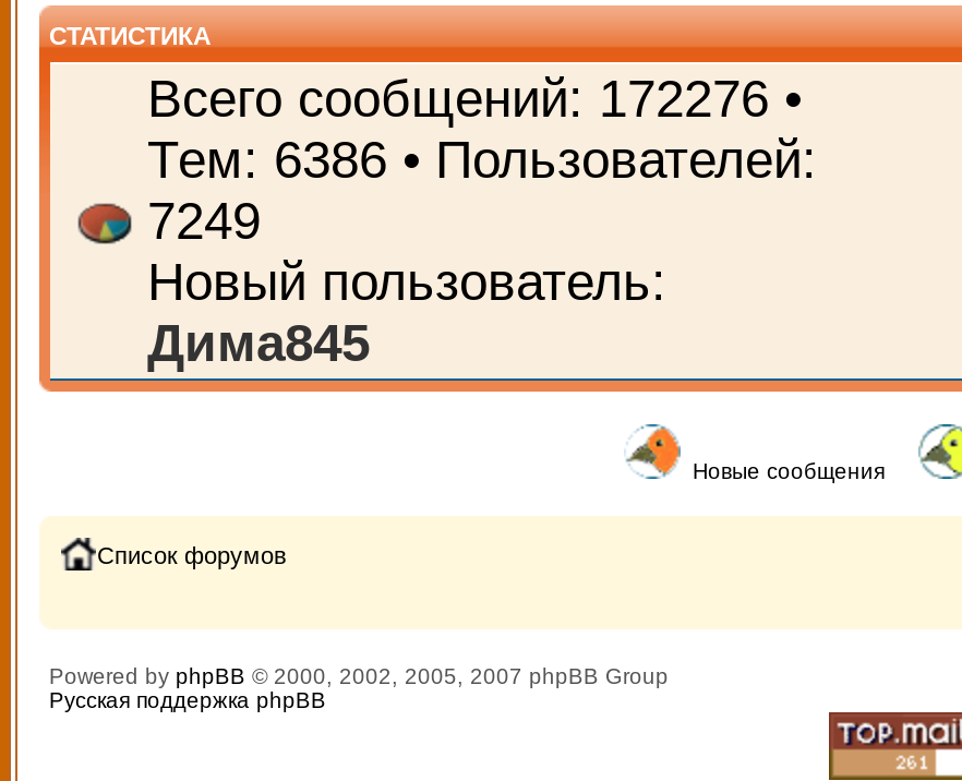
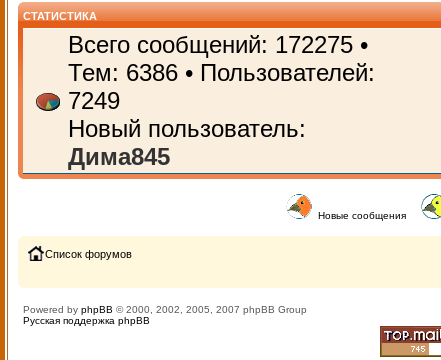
- Всего сообщений: 172276 •
+ Всего сообщений: 172275 •
